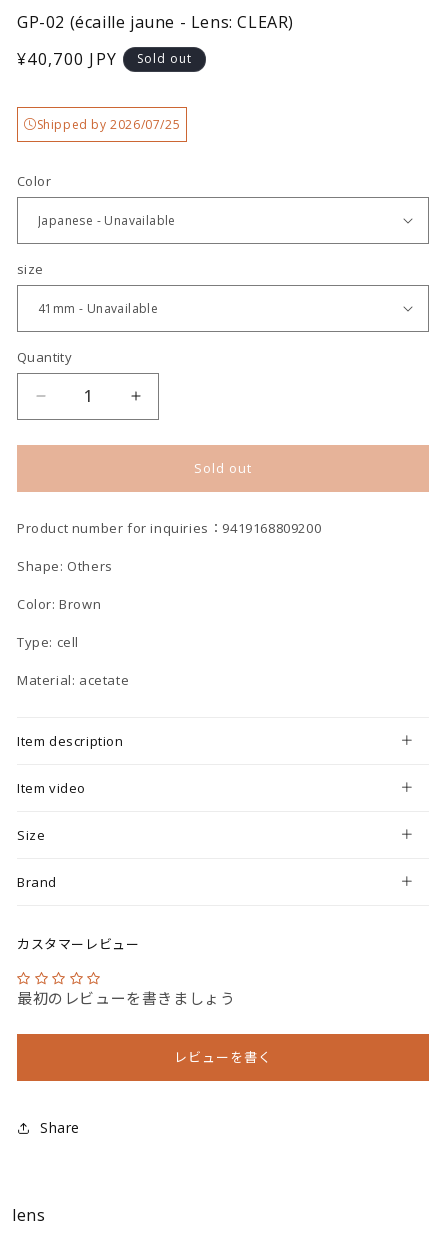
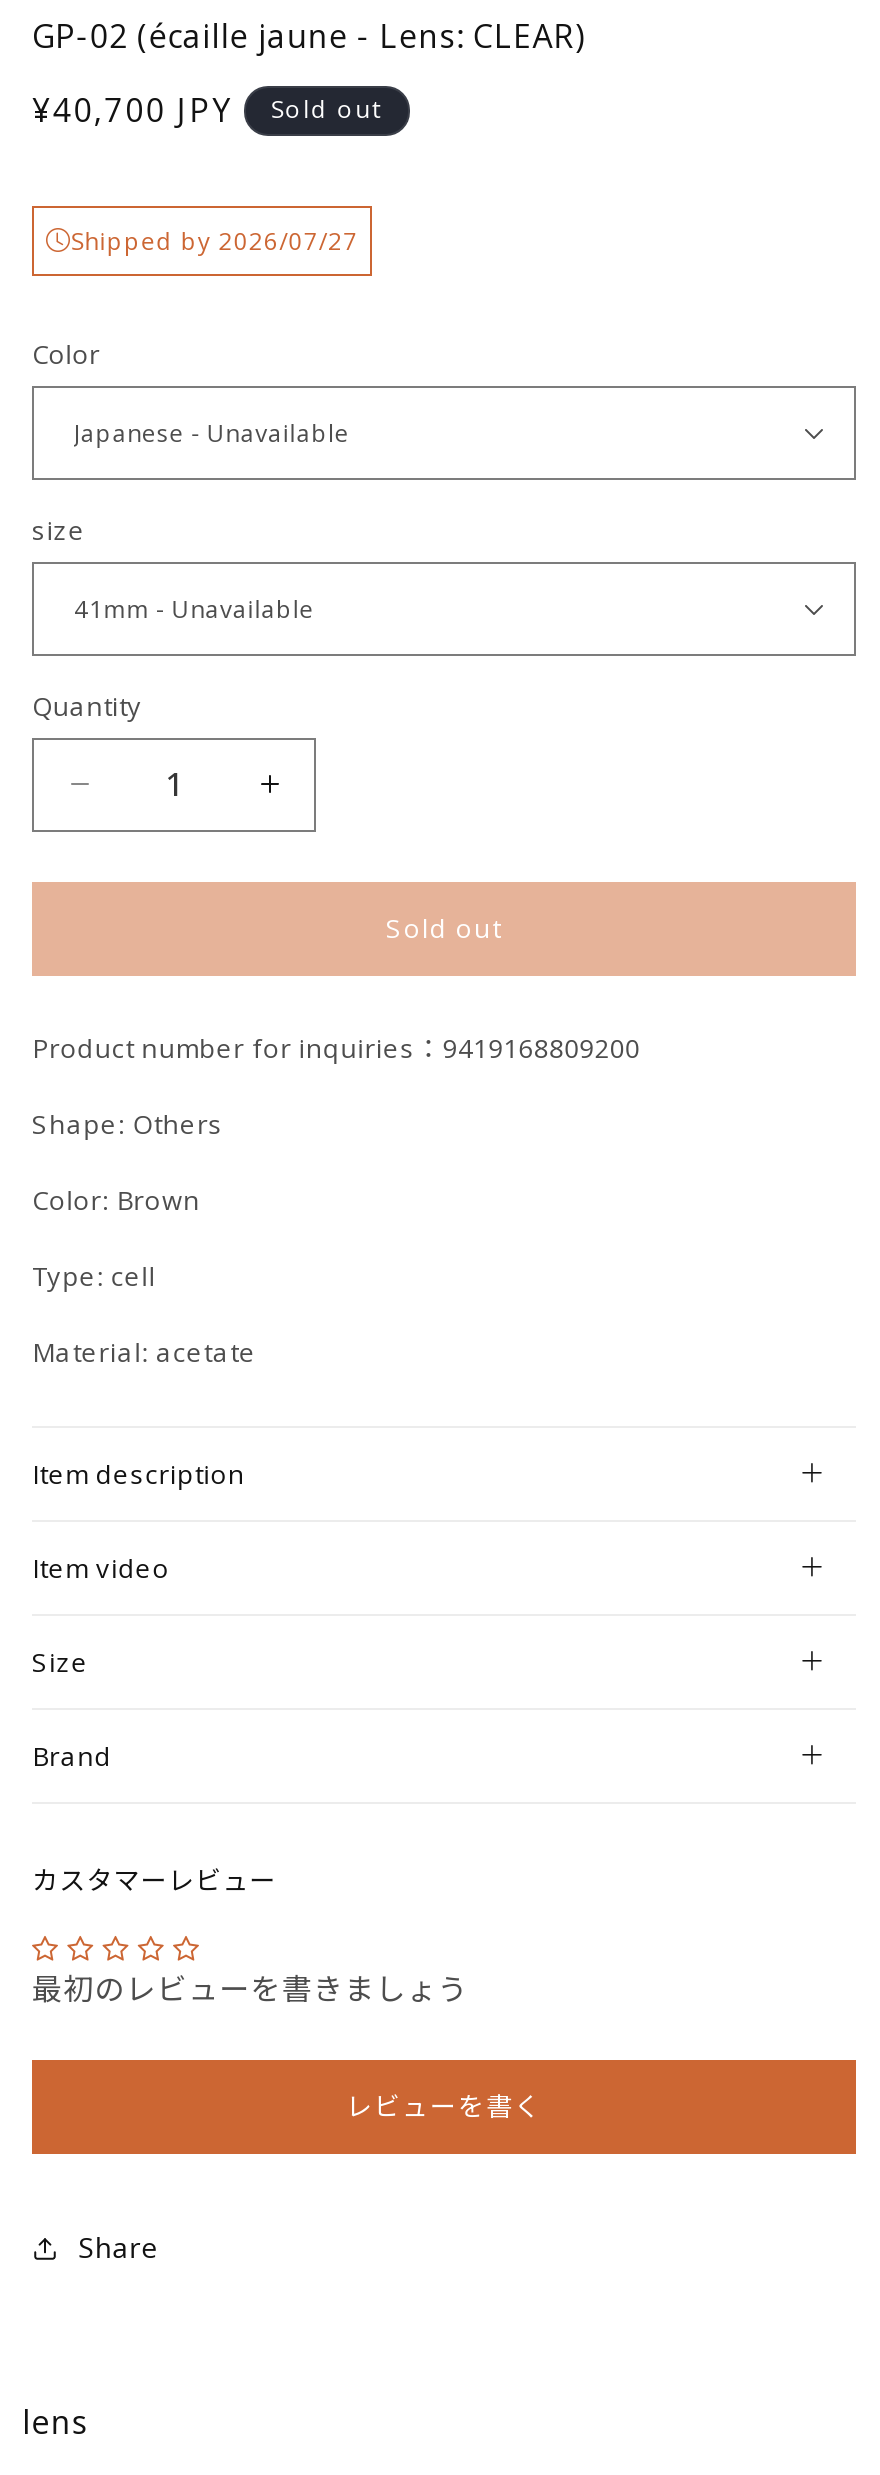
- Shipped by 2026/07/25
+ Shipped by 2026/07/27
